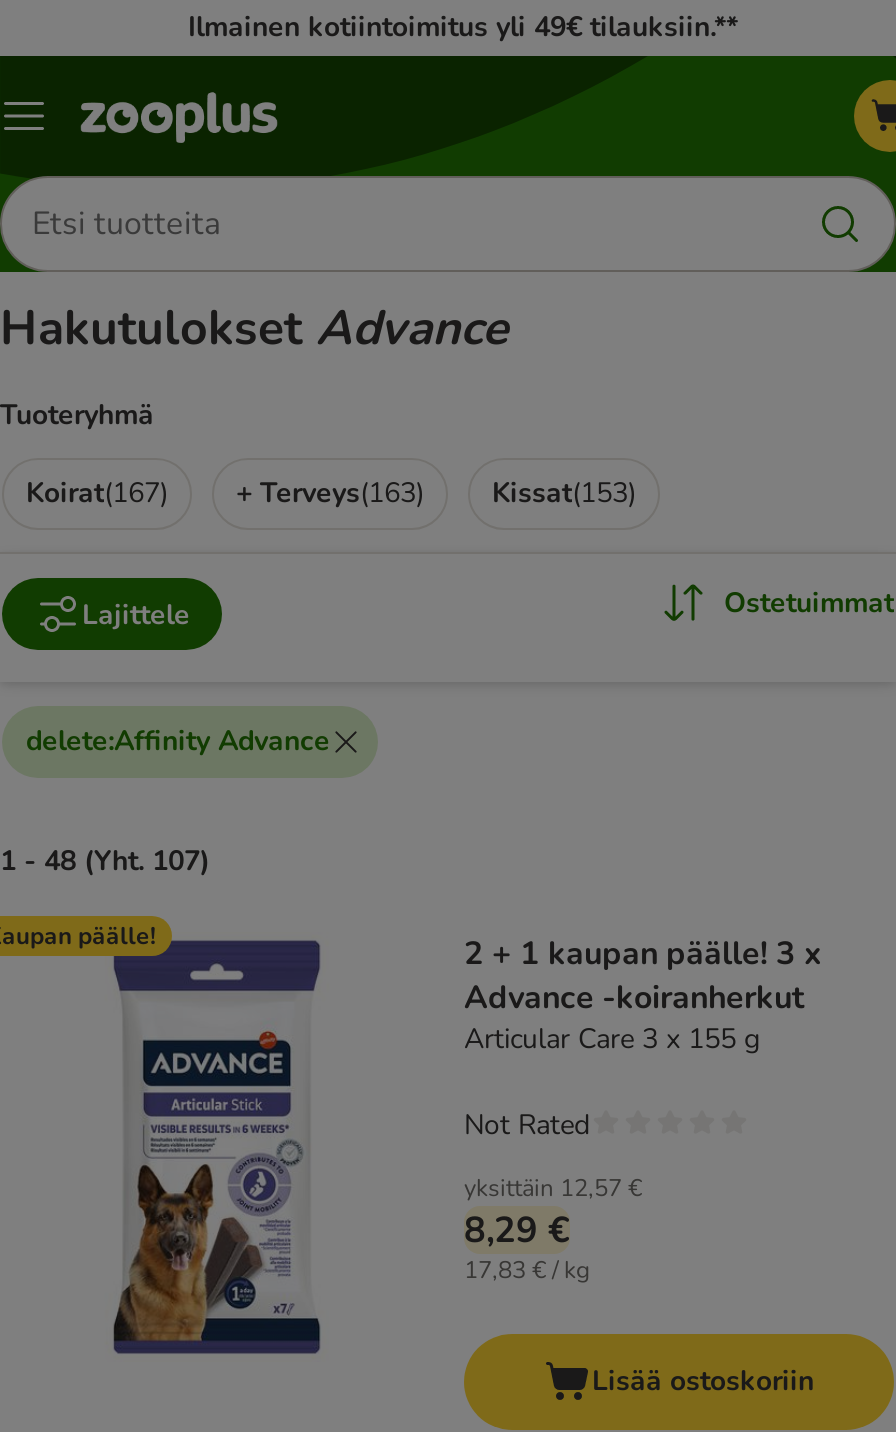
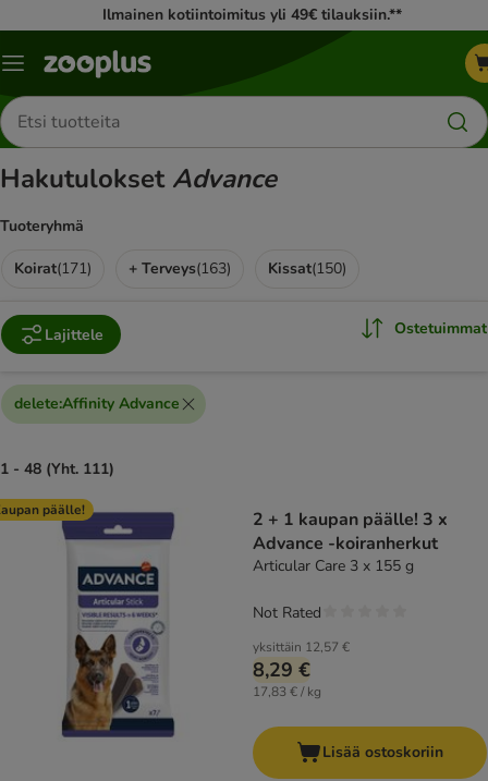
- Koirat(167)
+ Koirat(171)

- Kissat(153)
+ Kissat(150)

- 1 - 48 (Yht. 107)
+ 1 - 48 (Yht. 111)
